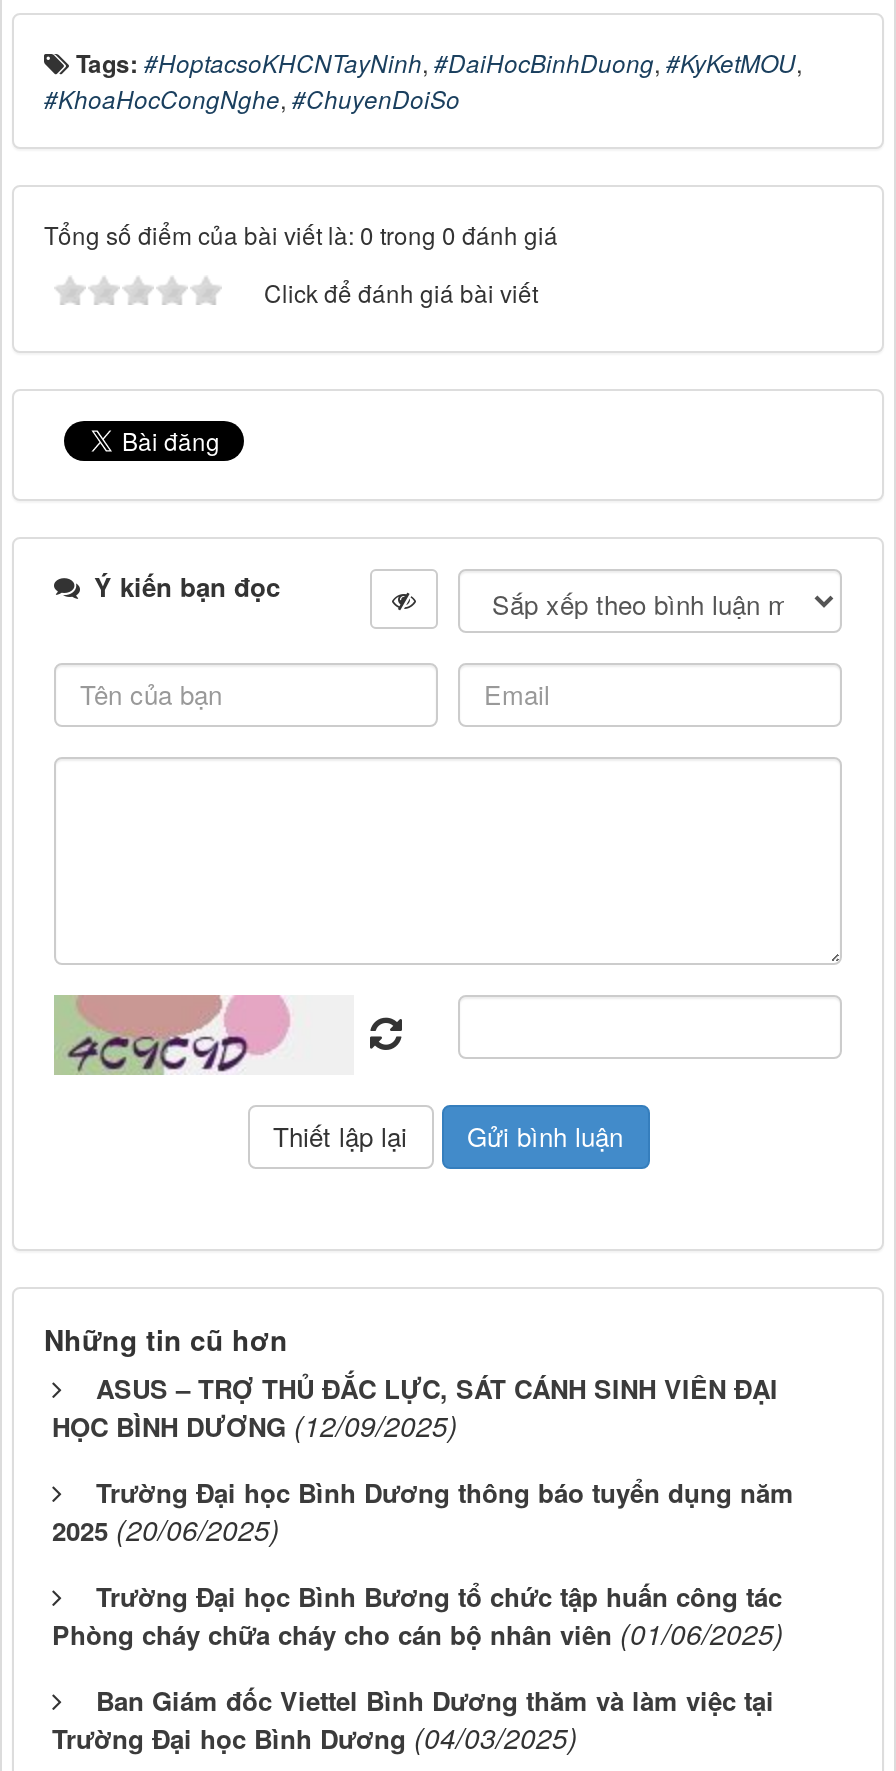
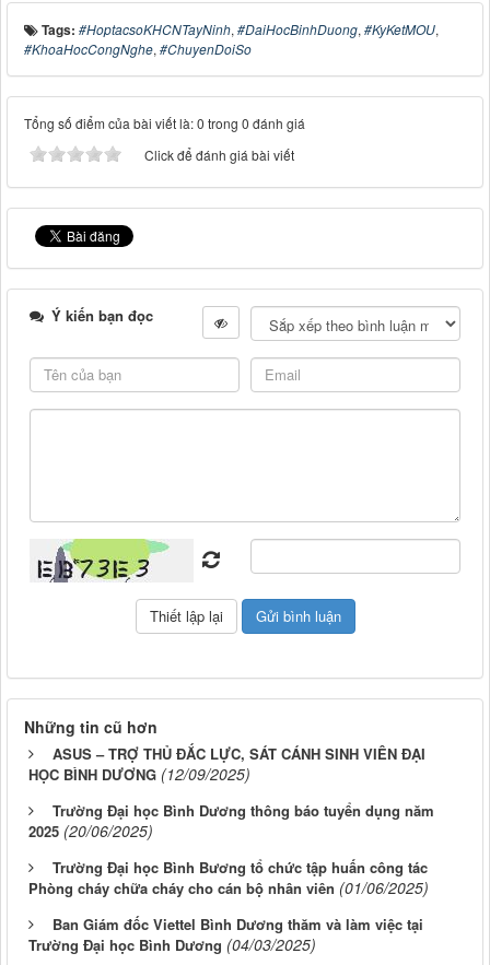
- [image]
+ [image]
